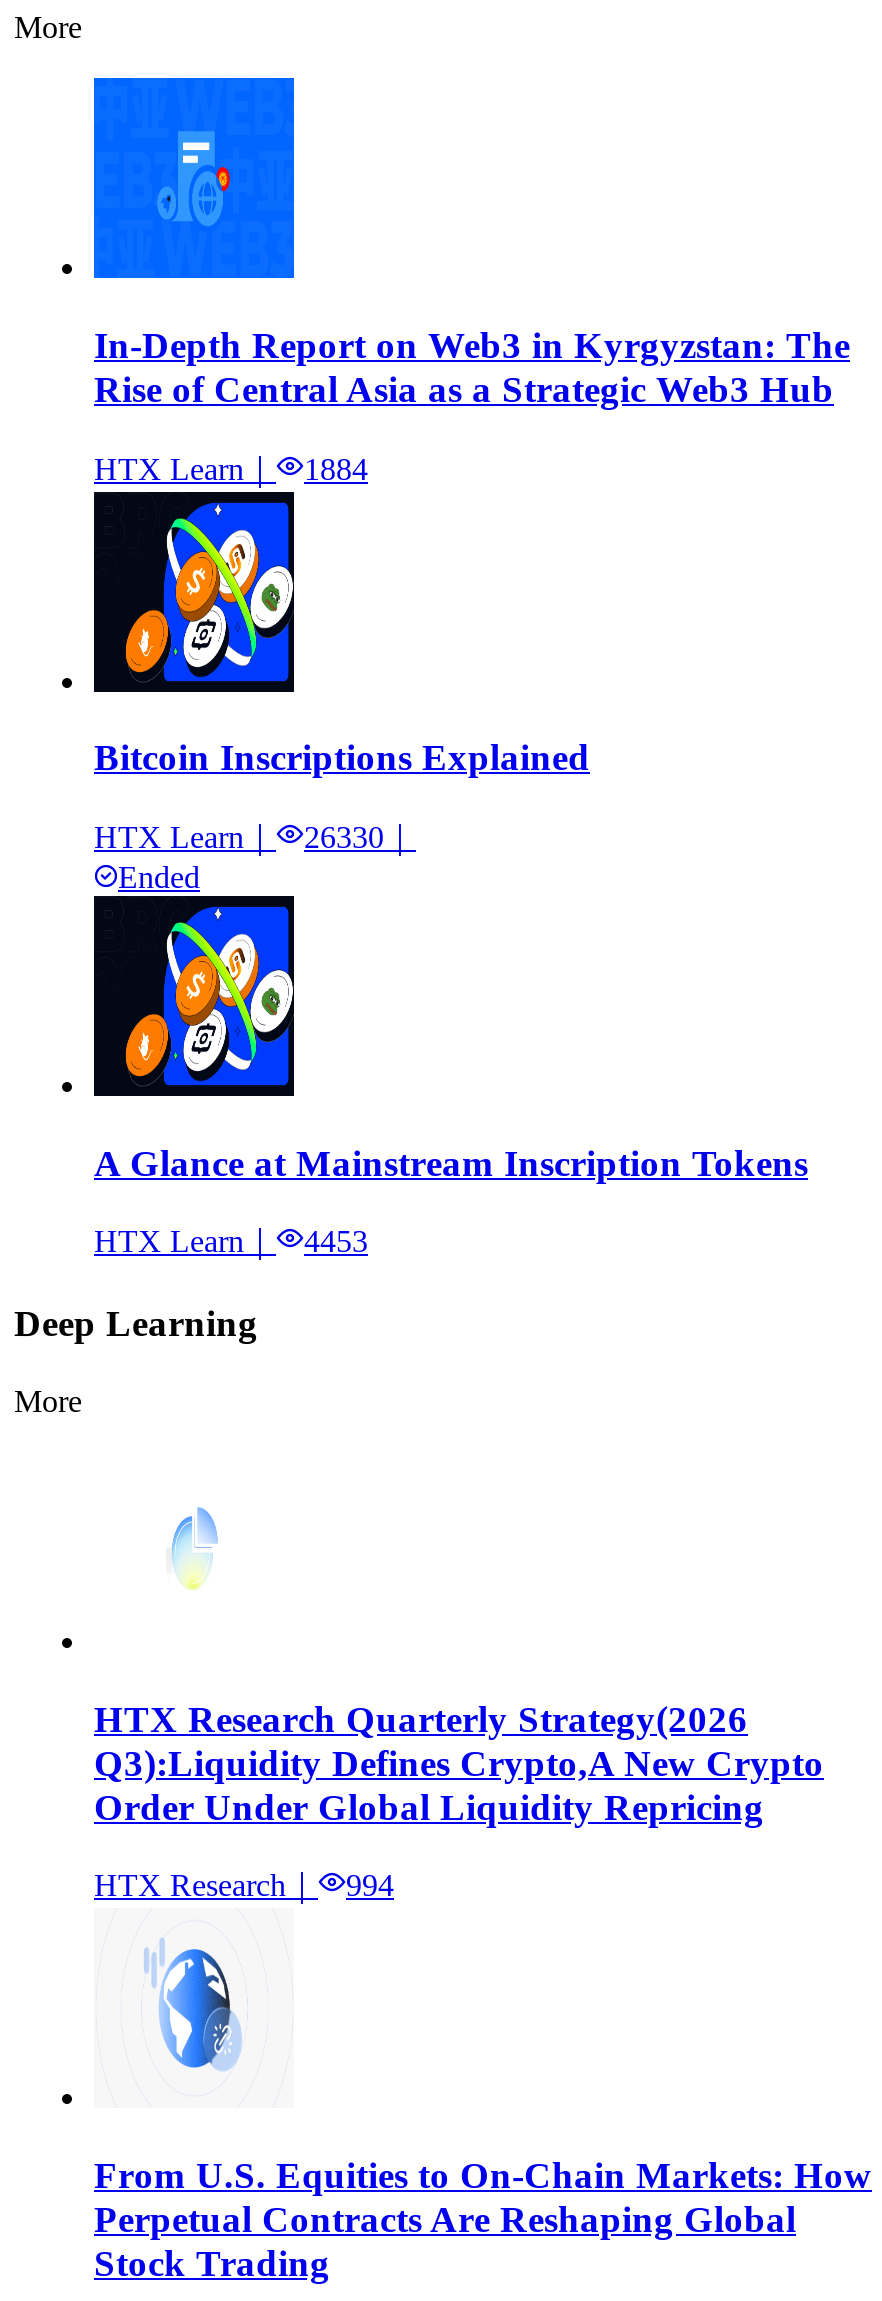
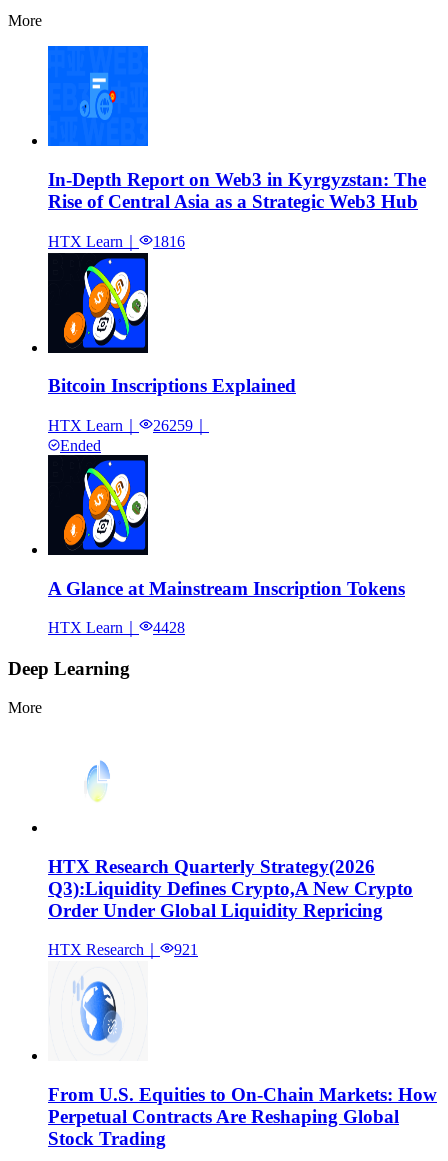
- HTX Learn｜ 1884
+ HTX Learn｜ 1816

- HTX Learn｜ 26330｜
+ HTX Learn｜ 26259｜

- HTX Learn｜ 4453
+ HTX Learn｜ 4428

- HTX Research｜ 994
+ HTX Research｜ 921
